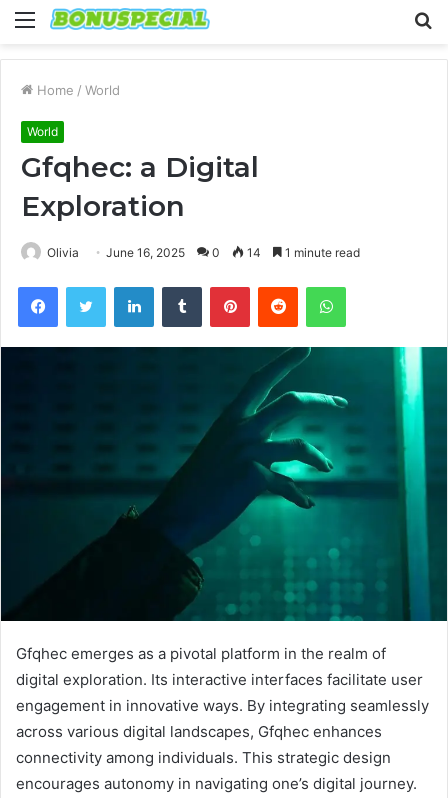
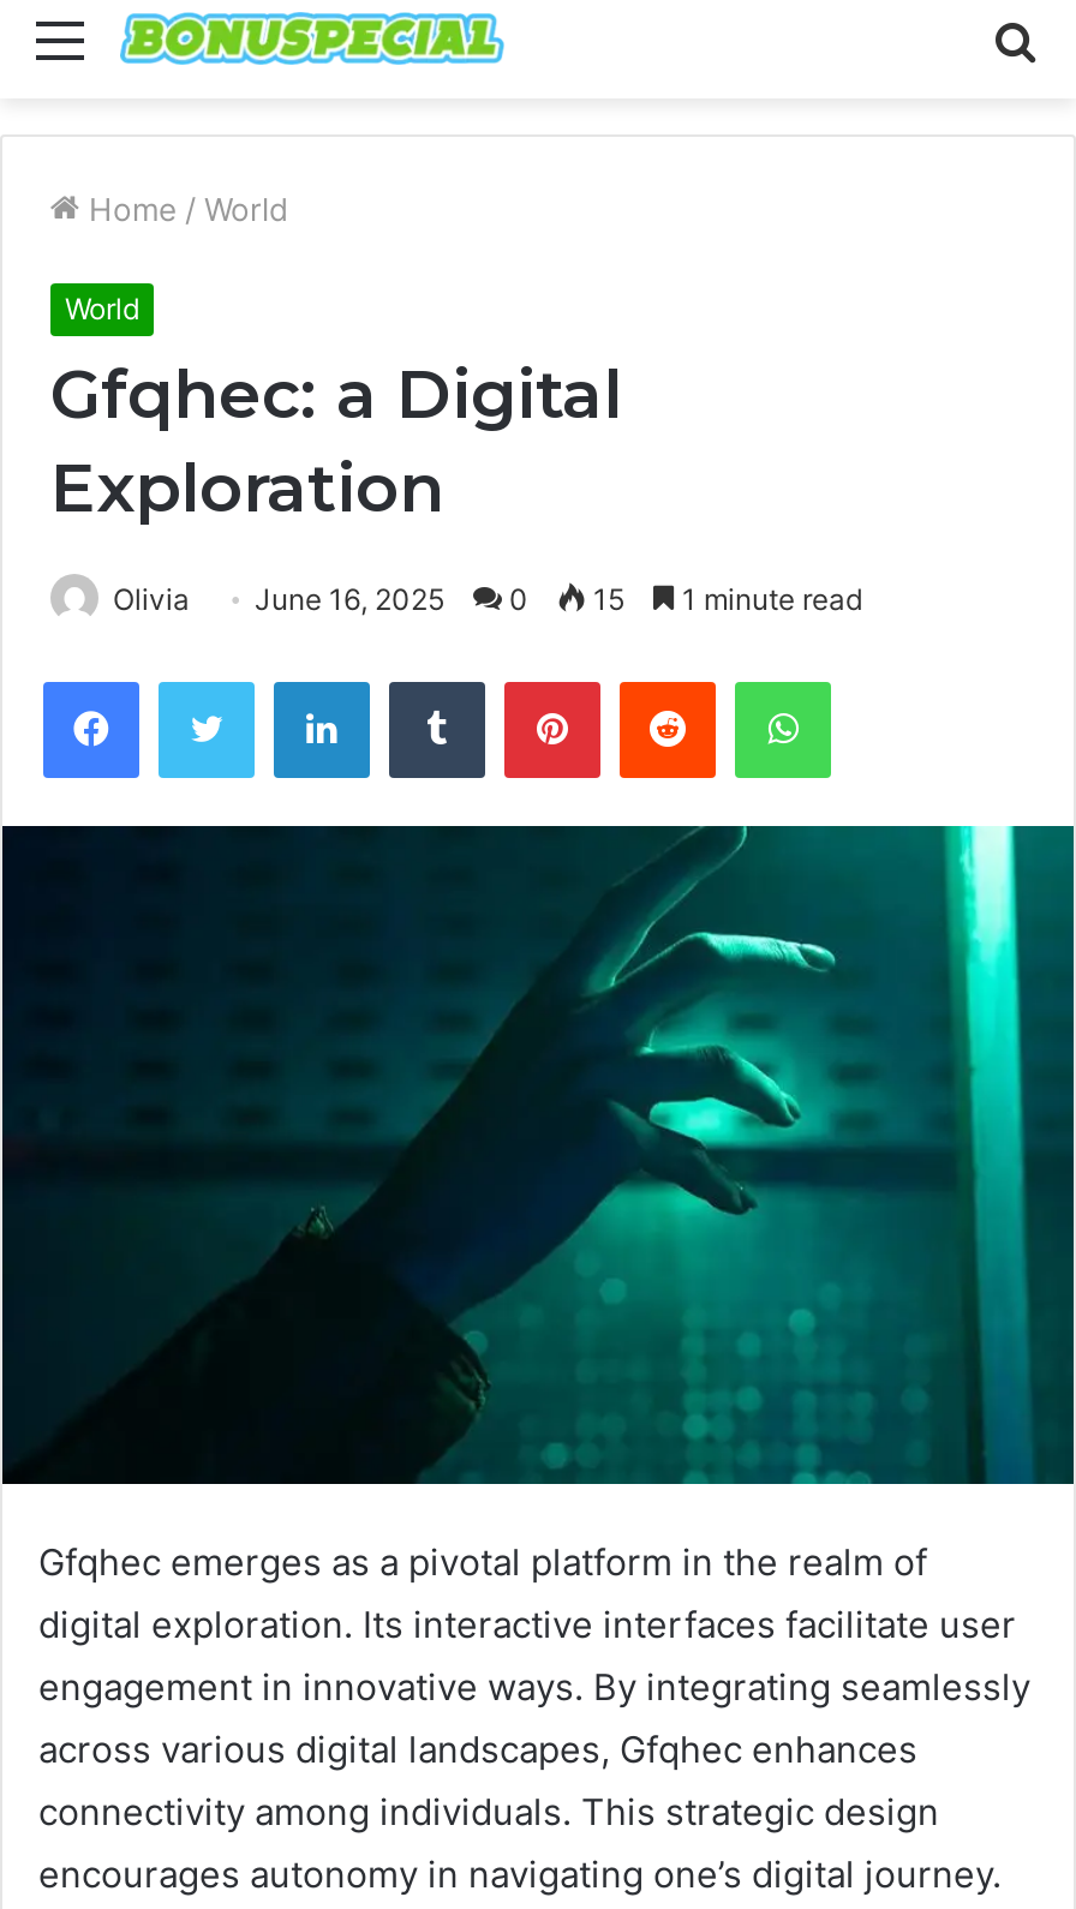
- Olivia June 16, 2025 0 14 1 minute read
+ Olivia June 16, 2025 0 15 1 minute read
